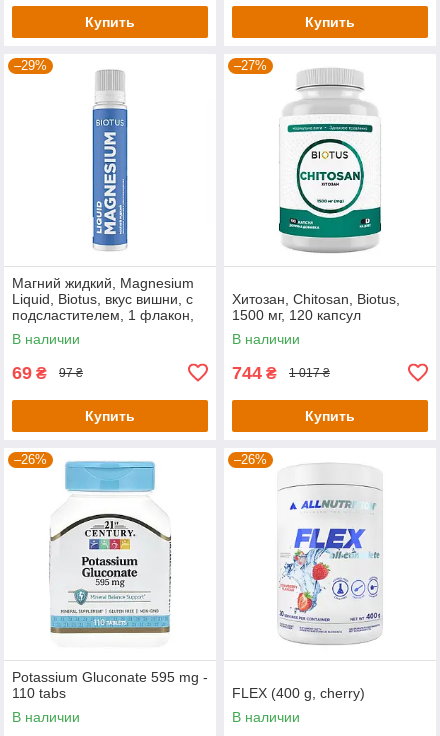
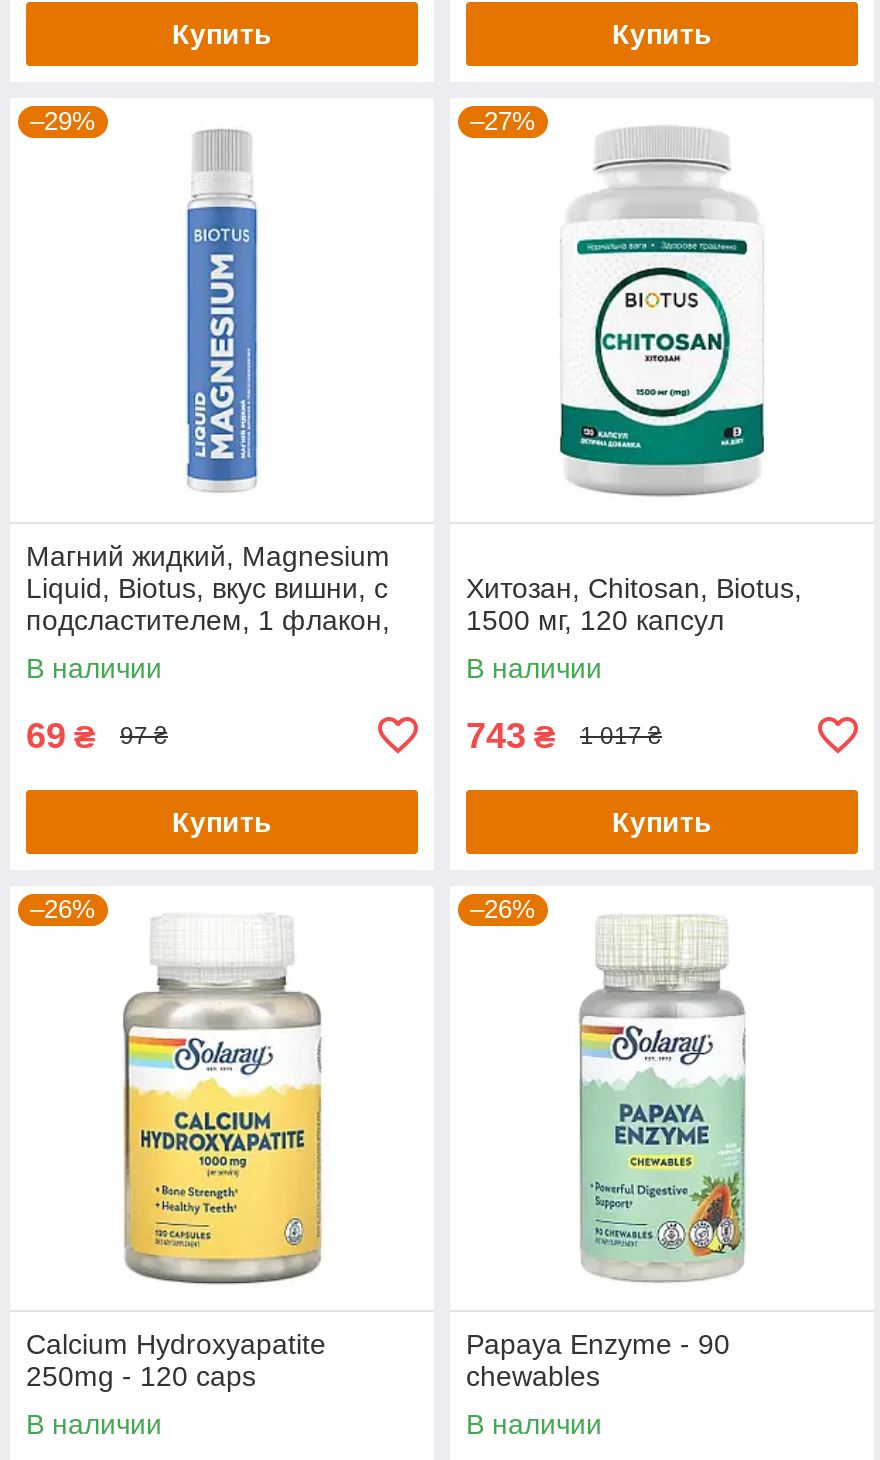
- 744 ₴
+ 743 ₴

- [image]
- Potassium Gluconate 595 mg -
- 110 tabs
+ [image]
+ Calcium Hydroxyapatite
+ 250mg - 120 caps

- [image]
+ [image]

- FLEX (400 g, cherry)
+ Papaya Enzyme - 90
+ chewables
